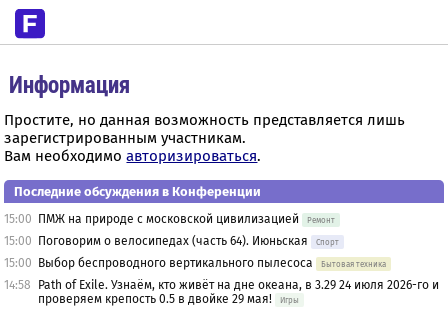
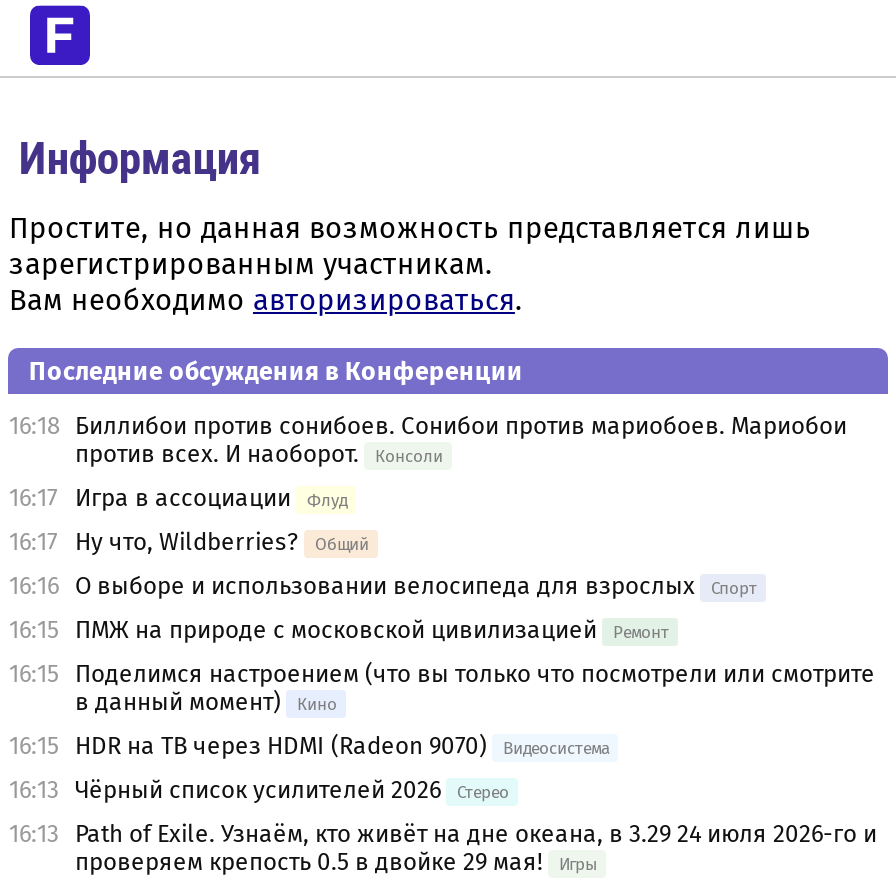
- 15:00 ПМЖ на природе с московской цивилизацией
+ 16:18 Биллибои против сонибоев. Сонибои против мариобоев. Мариобои
+ против всех. И наоборот.
+ Консоли
+ 16:17
+ Игра в ассоциации
+ Флуд
+ 16:17
+ Ну что, Wildberries?
+ Общий
+ 16:16 О выборе и использовании велосипеда для взрослых
+ Спорт
+ 16:15 ПМЖ на природе с московской цивилизацией

- 15:00 Поговорим о велосипедах (часть 64). Июньская
- Спорт
- 15:00 Выбор беспроводного вертикального пылесоса
- Бытовая техника
- 14:58 Path of Exile. Узнаём, кто живёт на дне океана, в 3.29 24 июля 2026-го и
+ 16:15 Поделимся настроением (что вы только что посмотрели или смотрите
+ в данный момент)
+ Кино
+ 16:15 HDR на ТВ через HDMI (Radeon 9070)
+ Видеосистема
+ 16:13 Чёрный список усилителей 2026
+ Стерео
+ 16:13 Path of Exile. Узнаём, кто живёт на дне океана, в 3.29 24 июля 2026-го и
